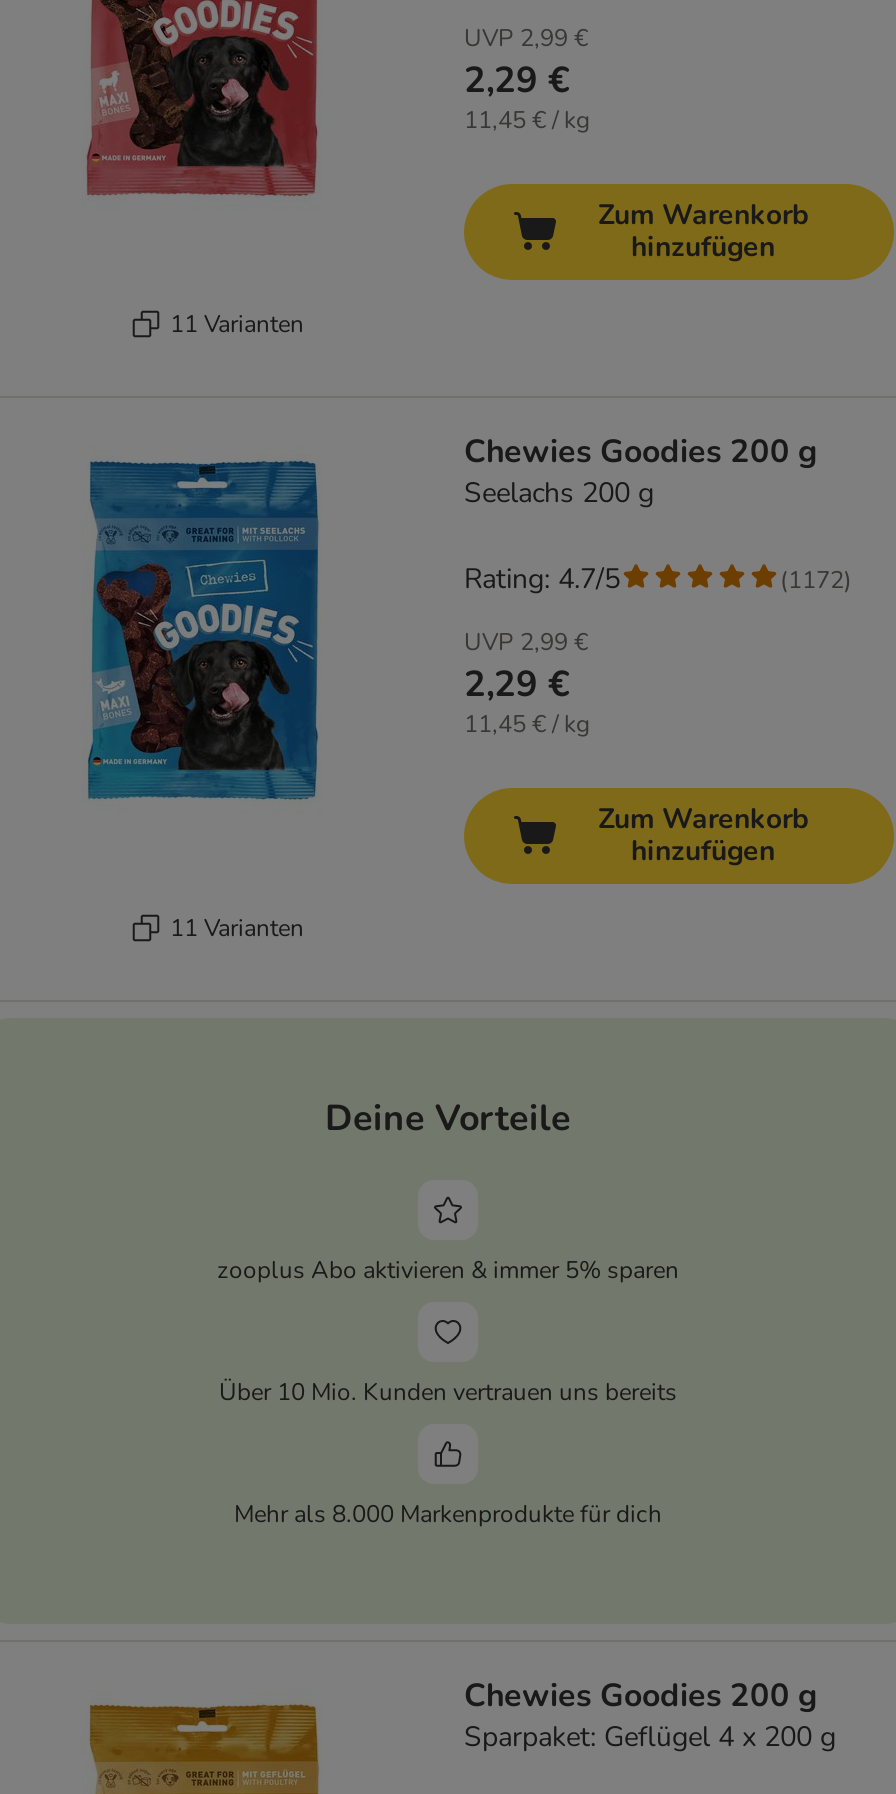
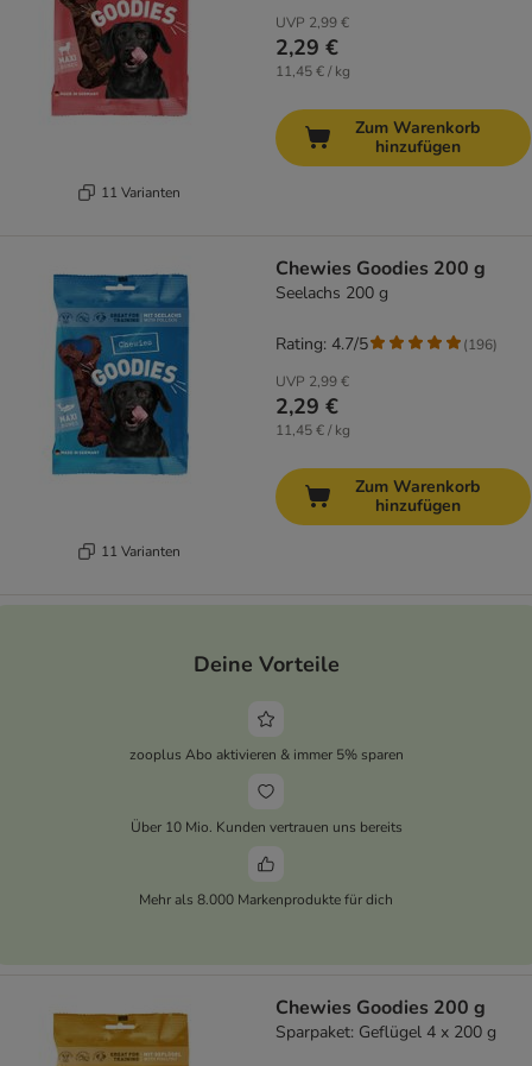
- (1172)
+ (196)
